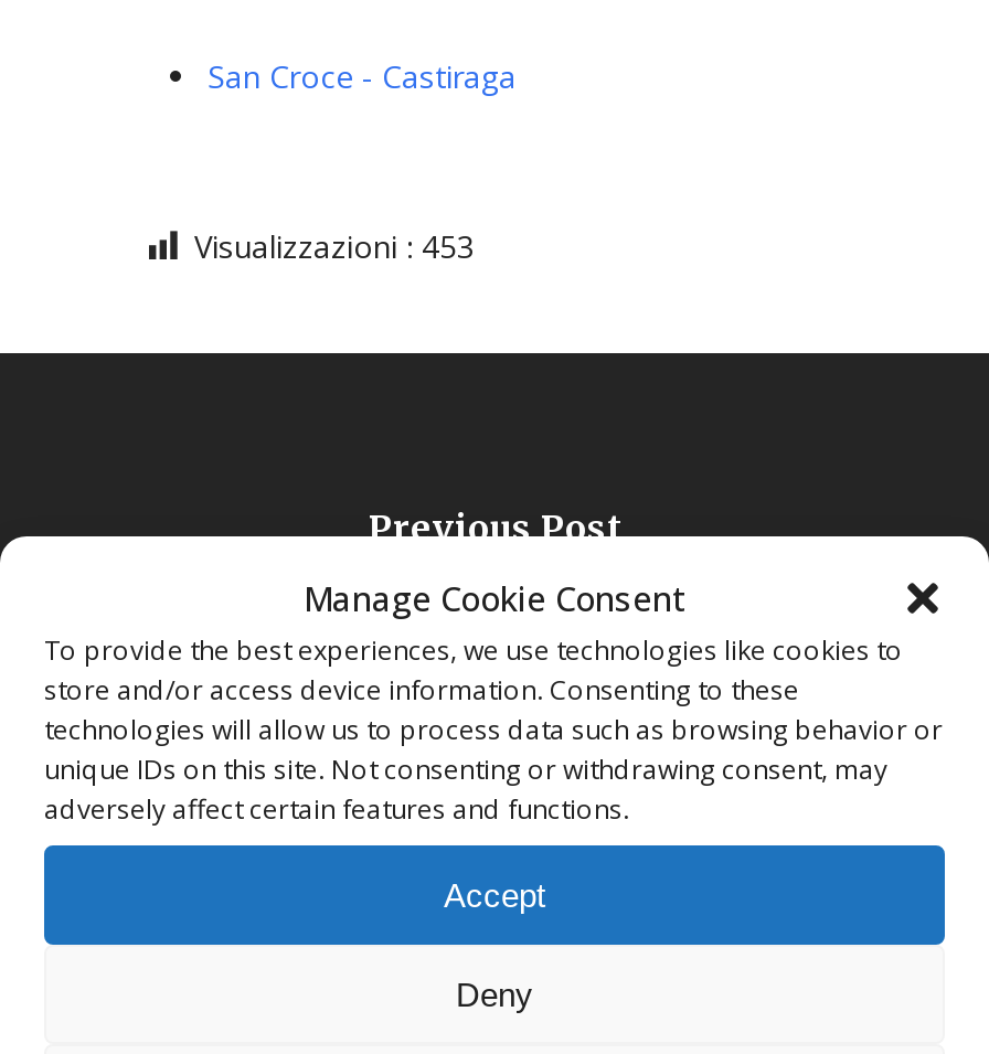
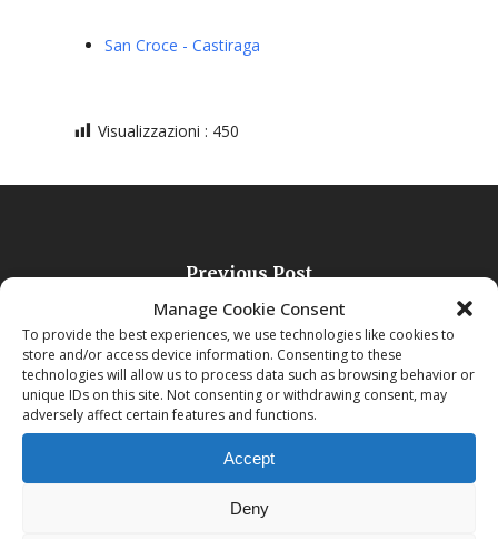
- Visualizzazioni : 453
+ Visualizzazioni : 450
